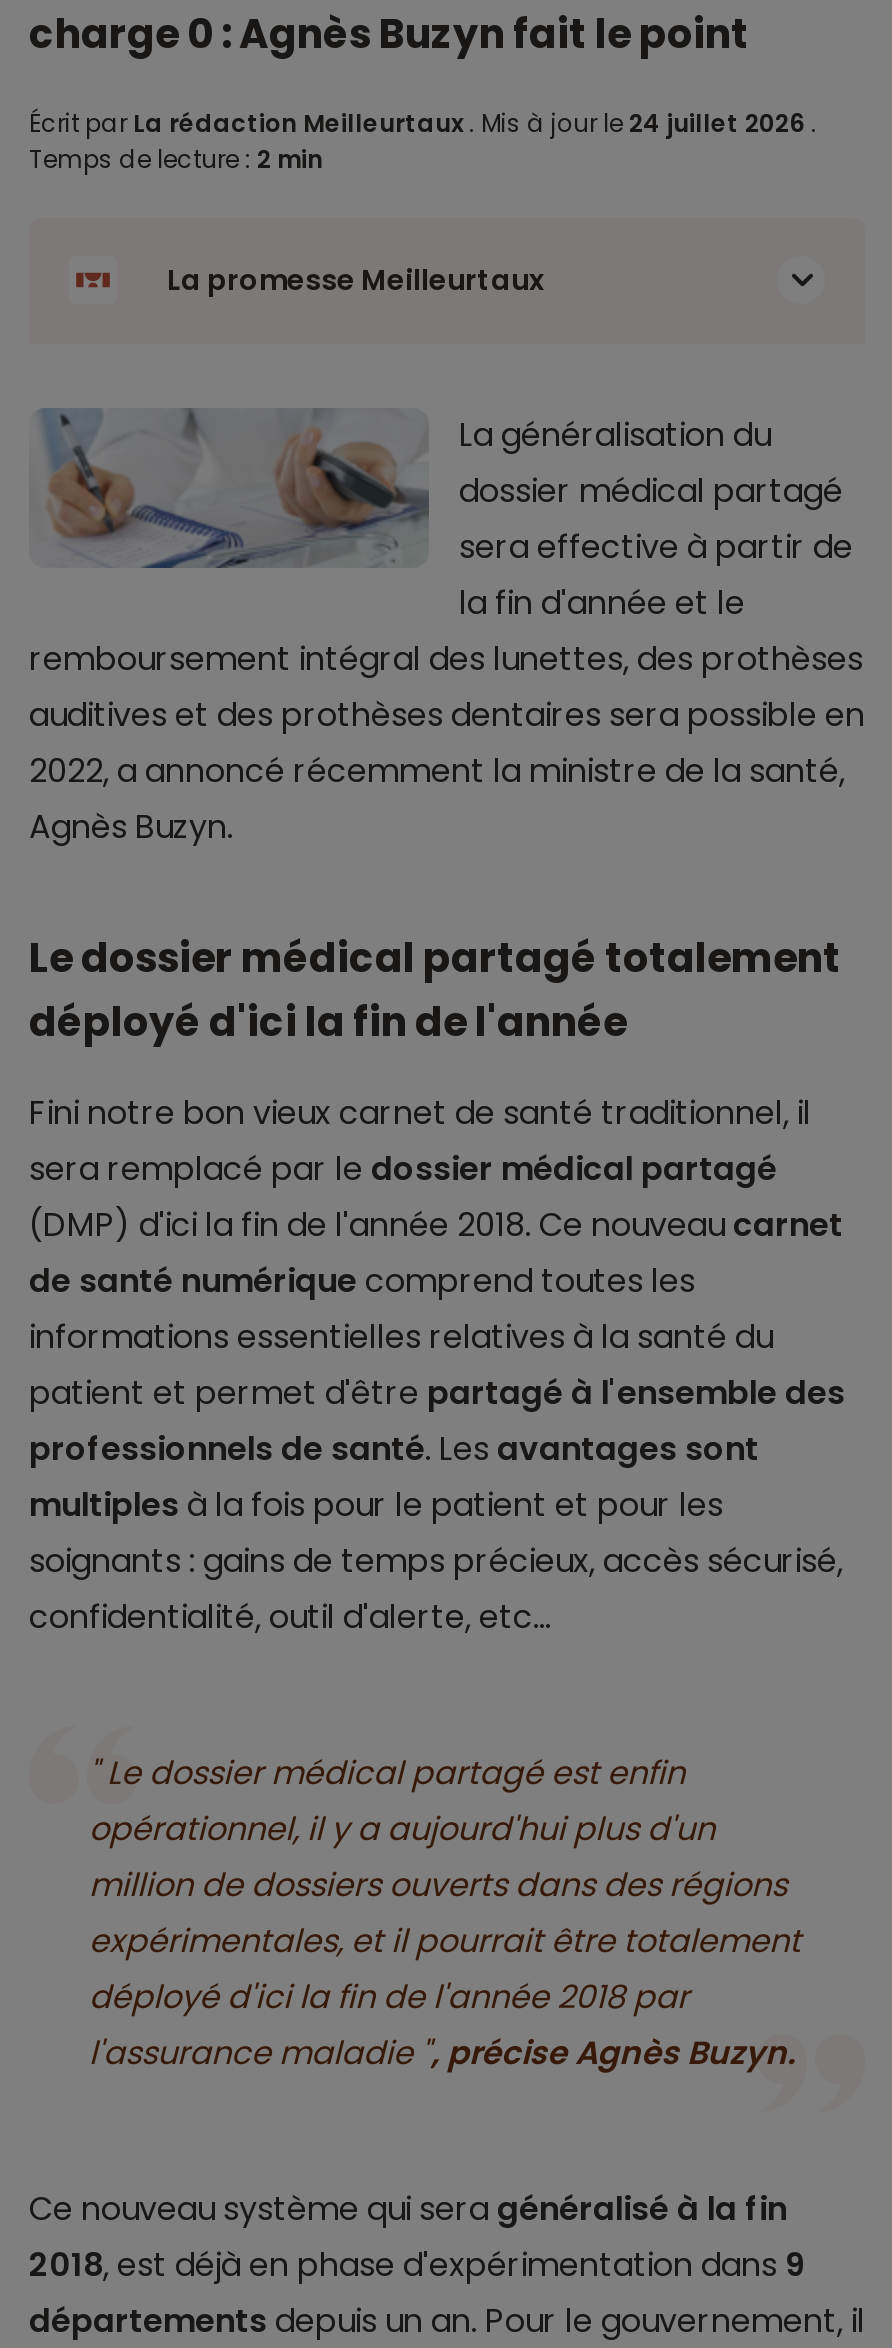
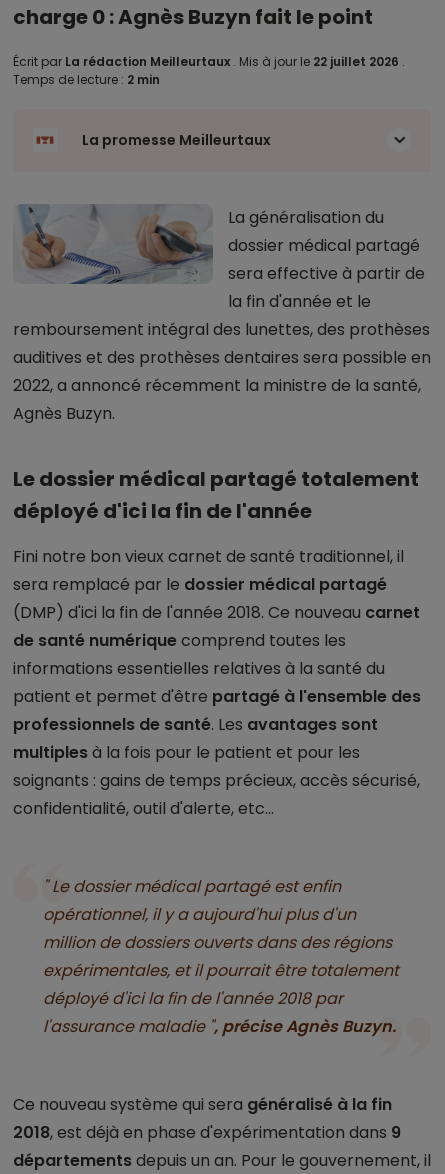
- Écrit par La rédaction Meilleurtaux . Mis à jour le 24 juillet 2026.
+ Écrit par La rédaction Meilleurtaux . Mis à jour le 22 juillet 2026.
